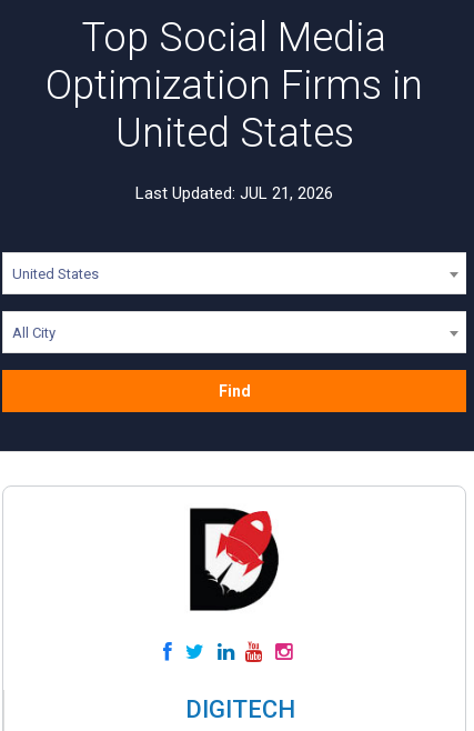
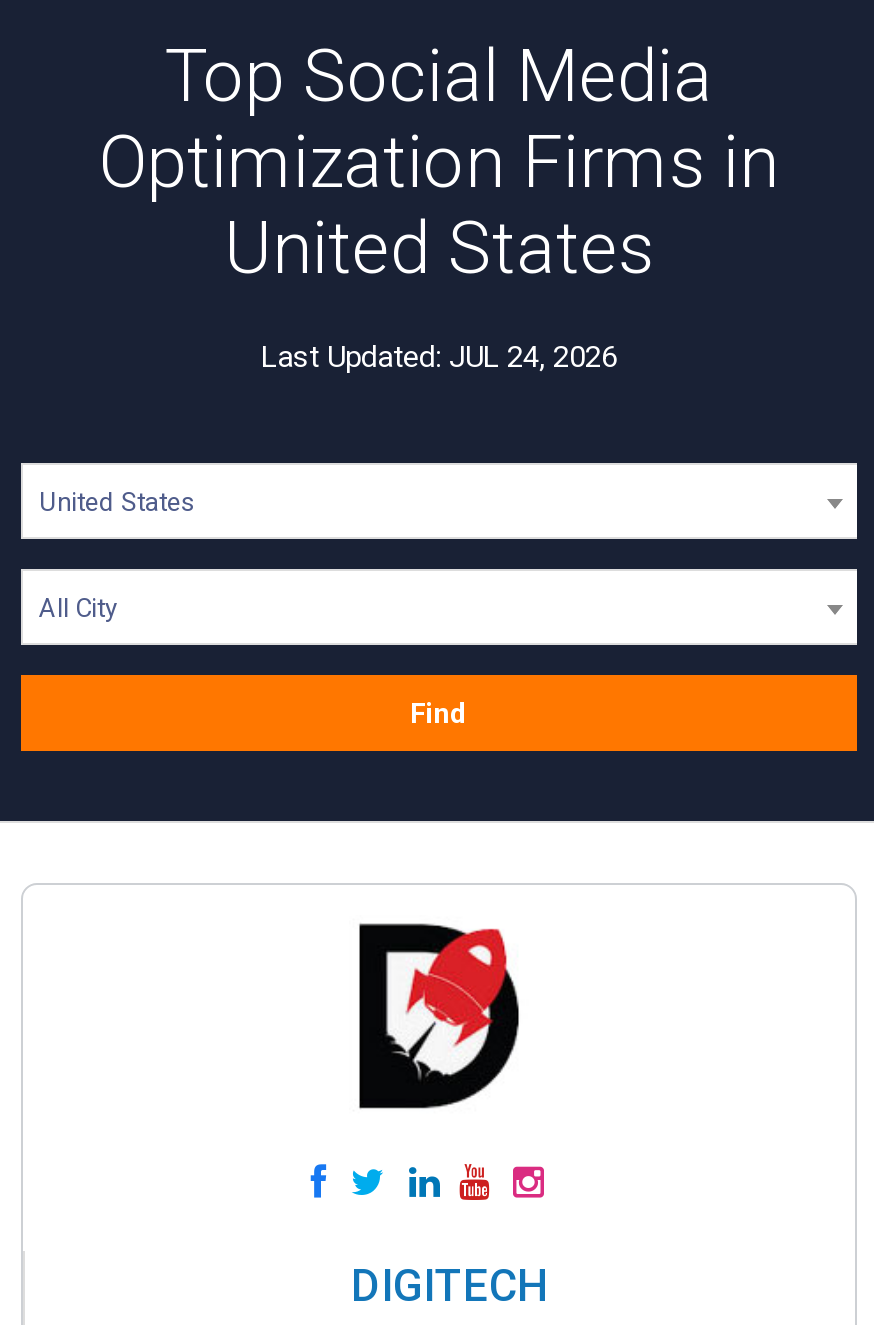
- Last Updated: JUL 21, 2026
+ Last Updated: JUL 24, 2026
